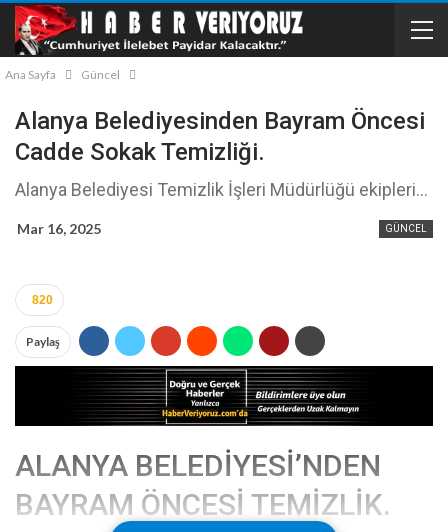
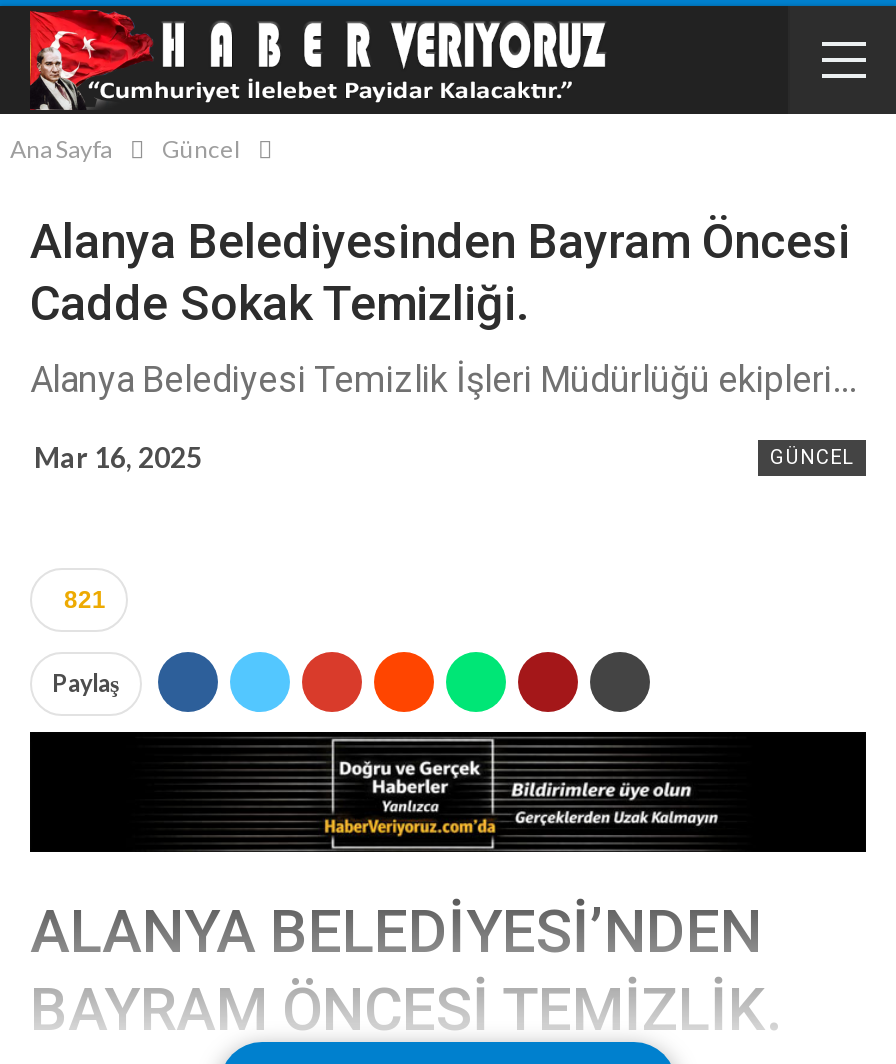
- 820
+ 821
